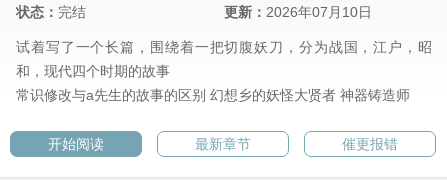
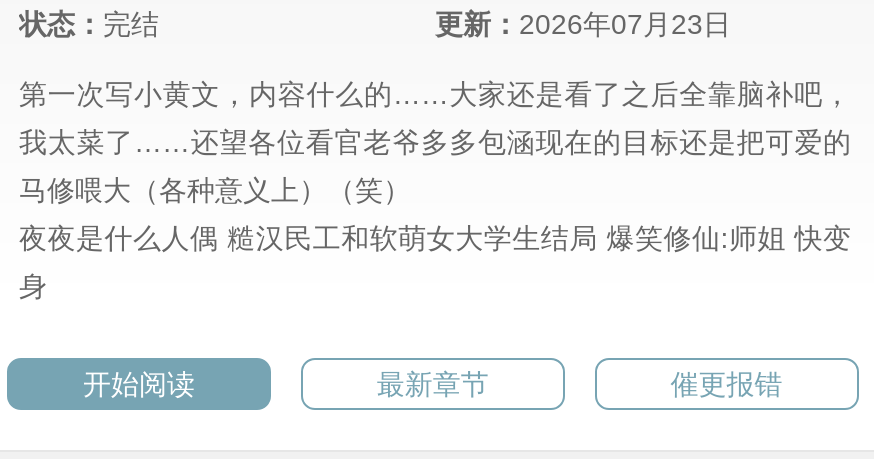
- 更新：2026年07月10日
- 试着写了一个长篇，围绕着一把切腹妖刀，分为战国，江户，昭
- 和，现代四个时期的故事
- 常识修改与a先生的故事的区别 幻想乡的妖怪大贤者 神器铸造师
+ 更新：2026年07月23日
+ 第一次写小黄文，内容什么的……大家还是看了之后全靠脑补吧，
+ 我太菜了……还望各位看官老爷多多包涵现在的目标还是把可爱的
+ 马修喂大（各种意义上）（笑）
+ 夜夜是什么人偶 糙汉民工和软萌女大学生结局 爆笑修仙:师姐 快变
+ 身
